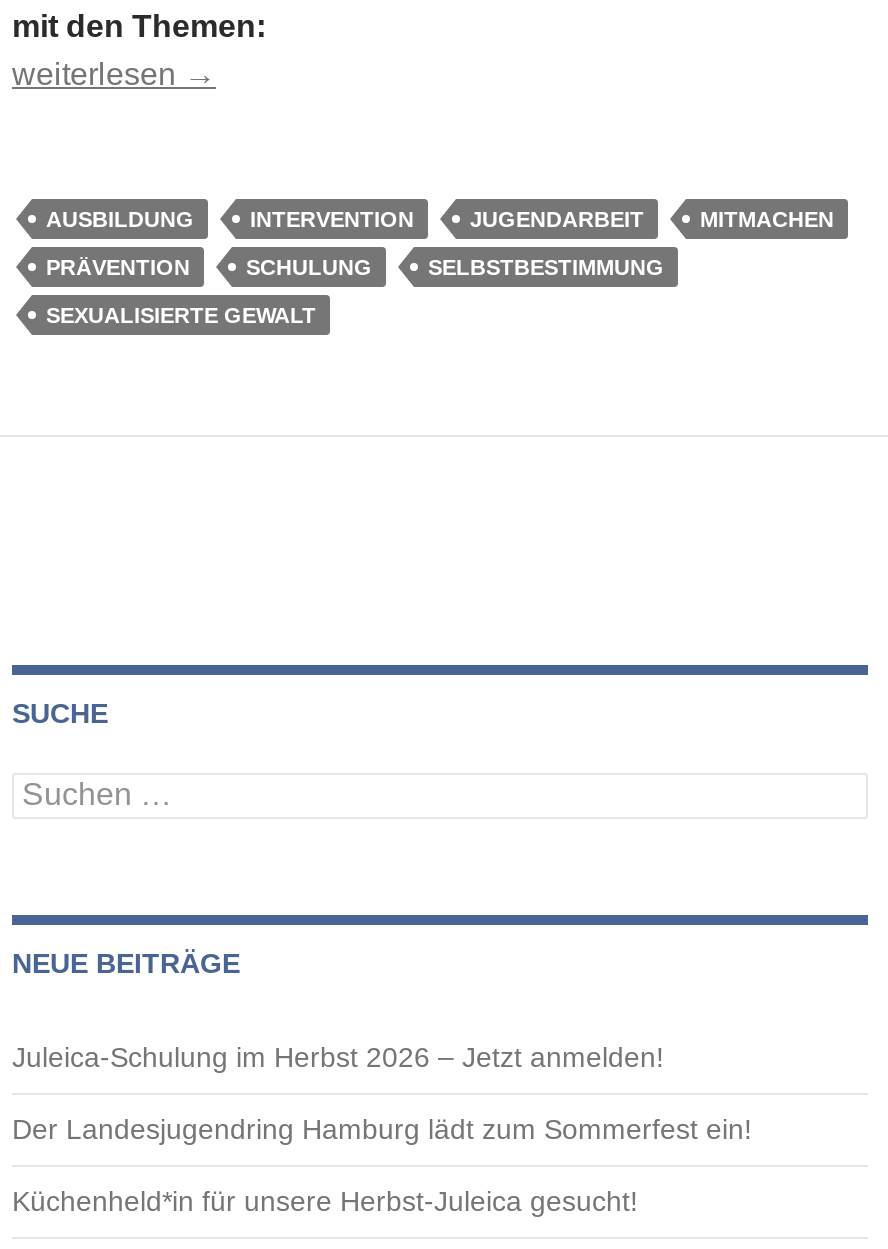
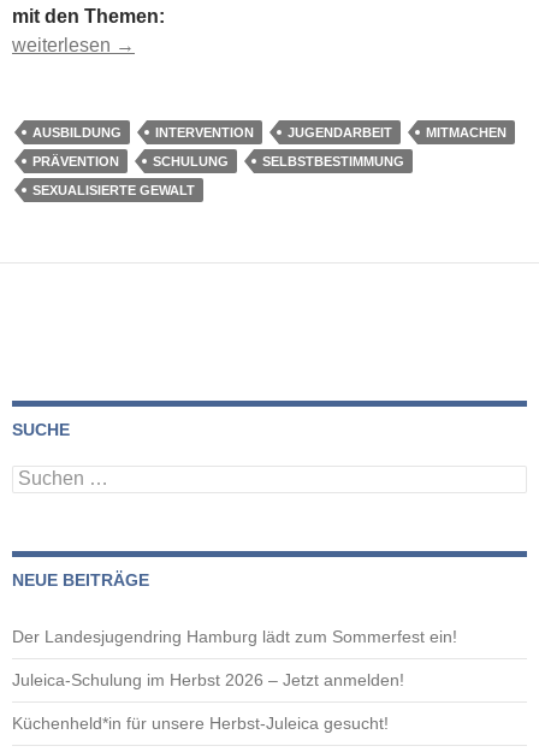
moved down: Juleica-Schulung im Herbst 2026 – Jetzt anmelden!

moved up: Der Landesjugendring Hamburg lädt zum Sommerfest ein!
